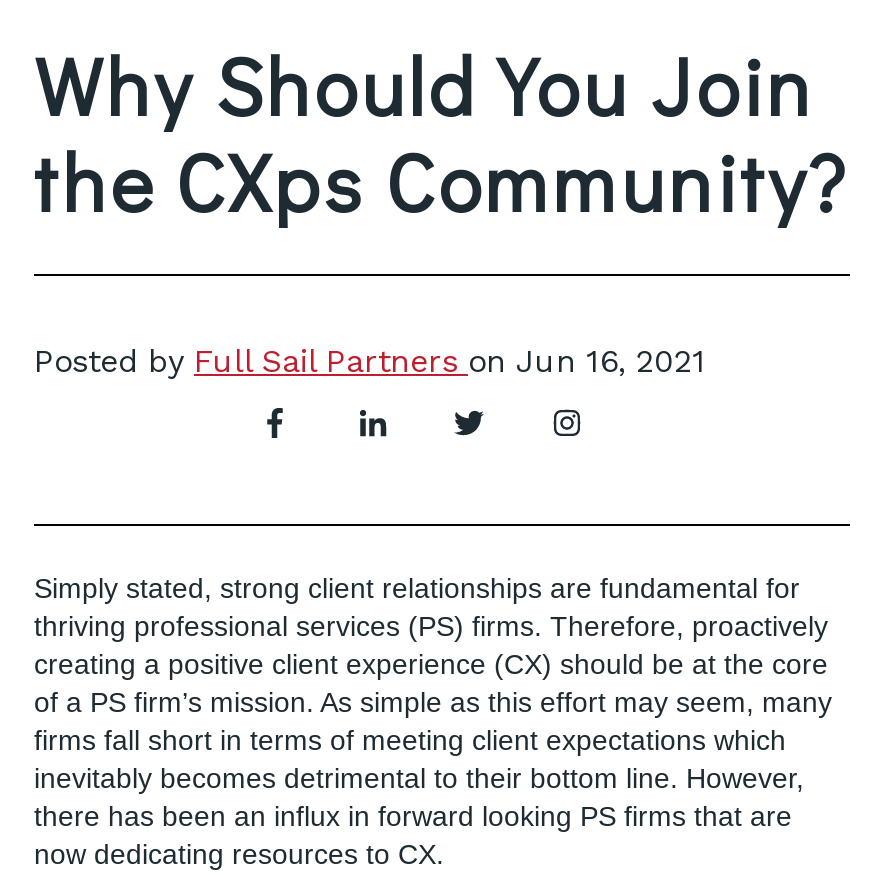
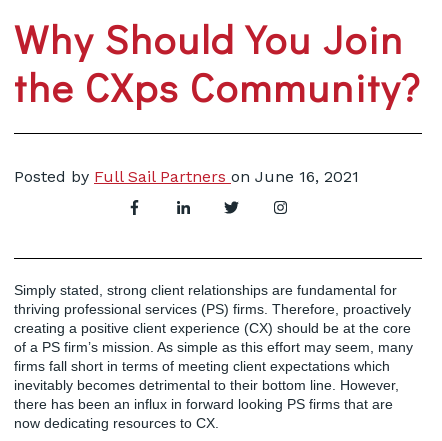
- Posted by Full Sail Partners on Jun 16, 2021
+ Posted by Full Sail Partners on June 16, 2021
